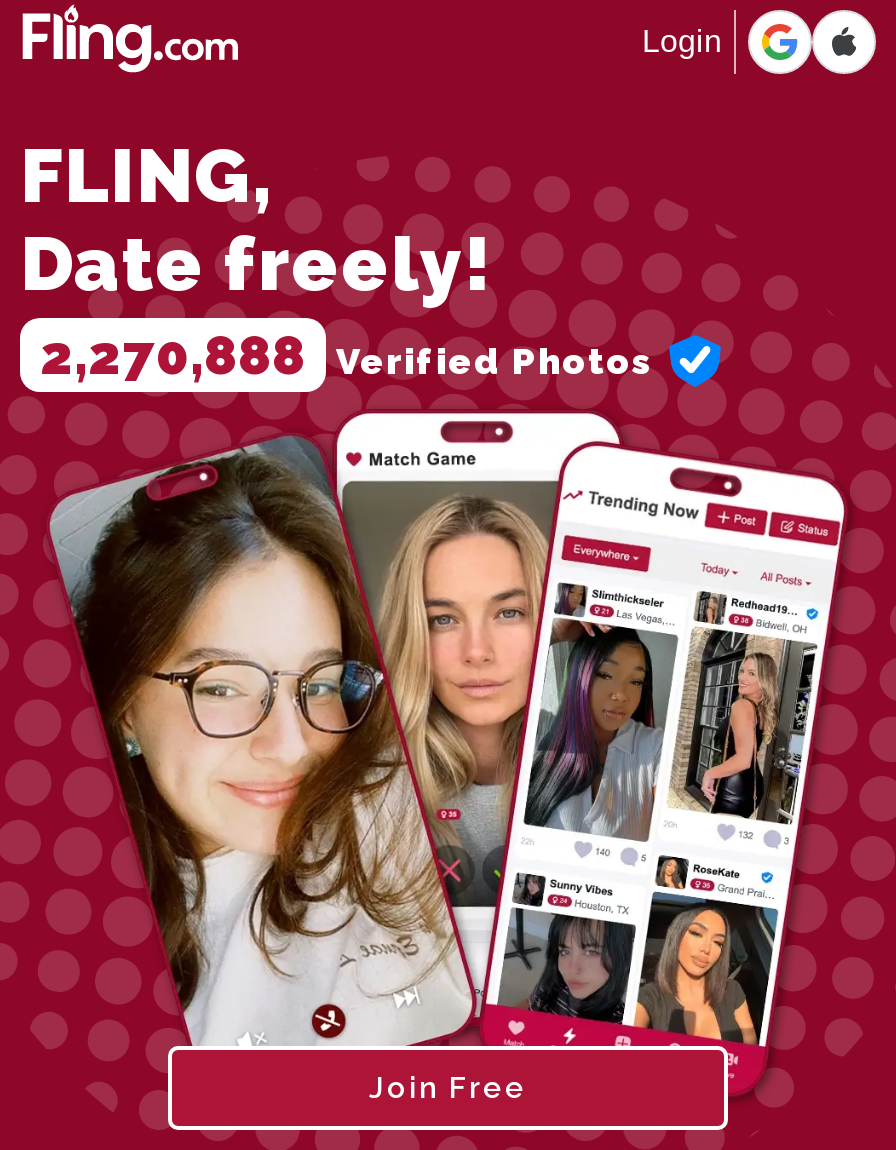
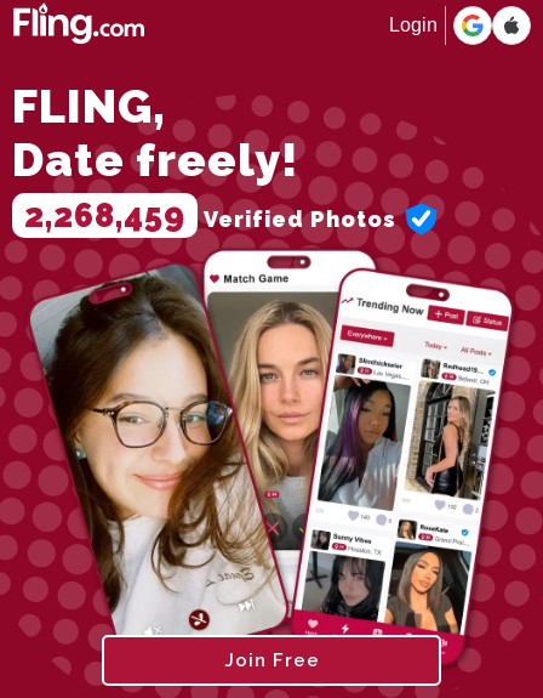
- 2,270,888 Verified Photos
+ 2,268,459 Verified Photos
